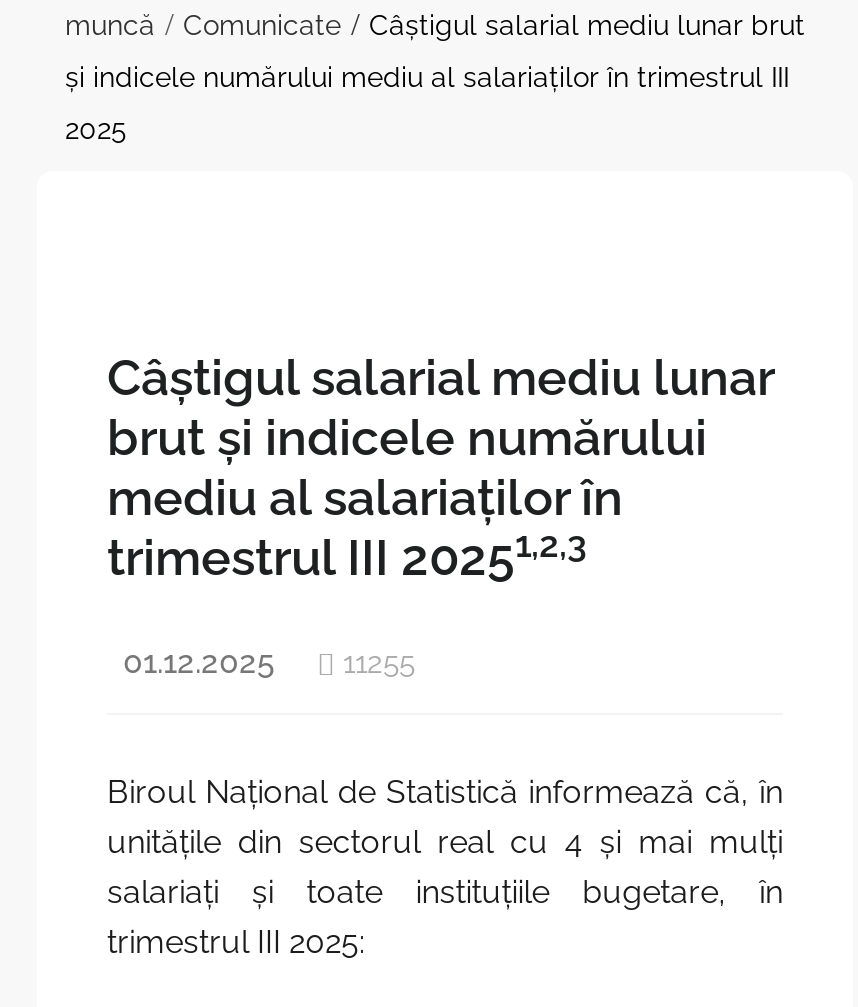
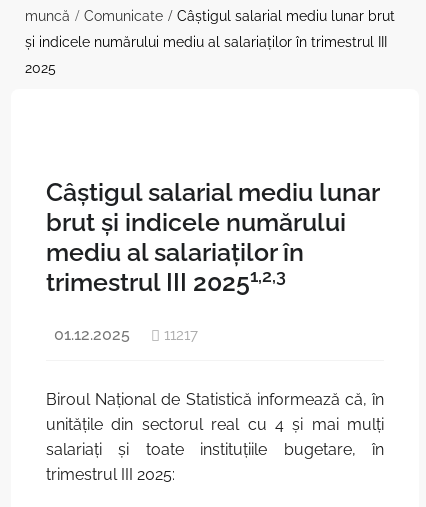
- 11255
+ 11217
